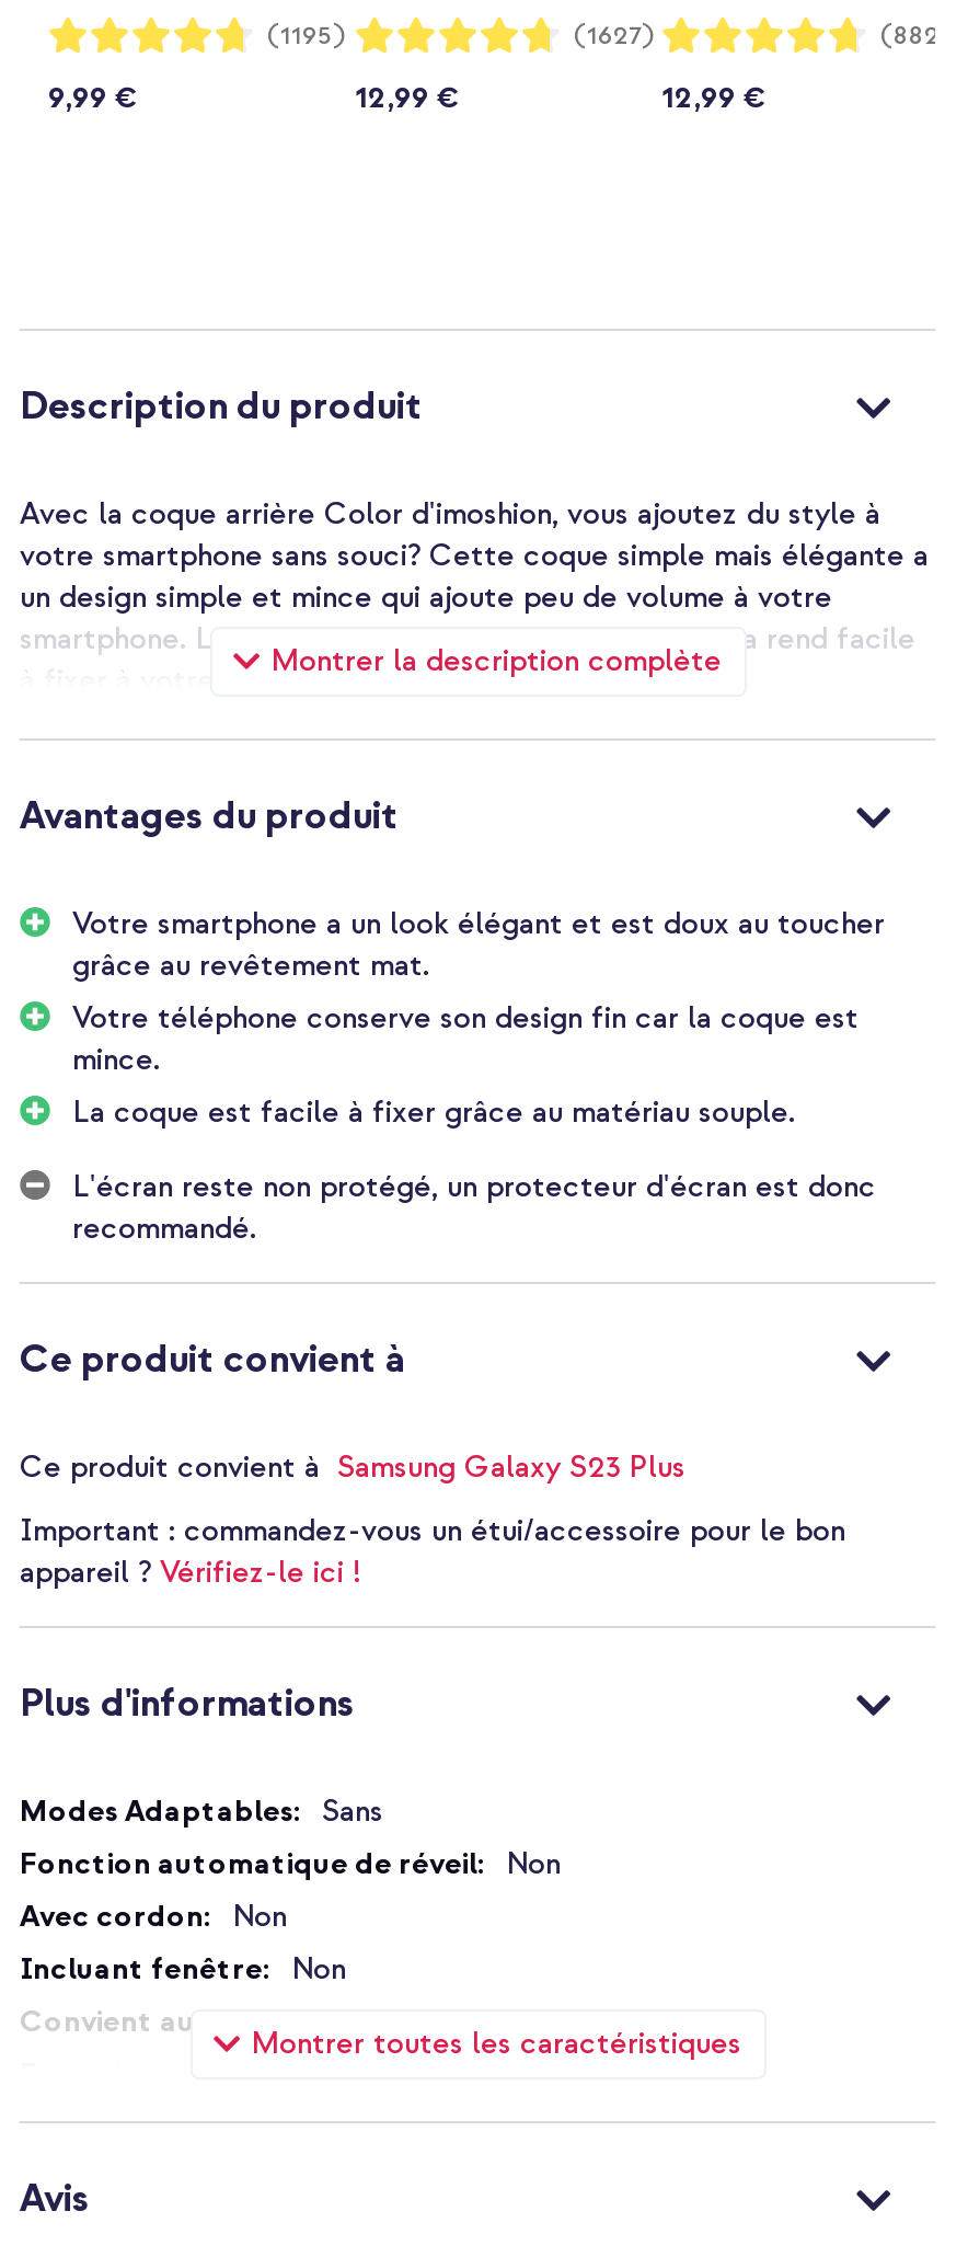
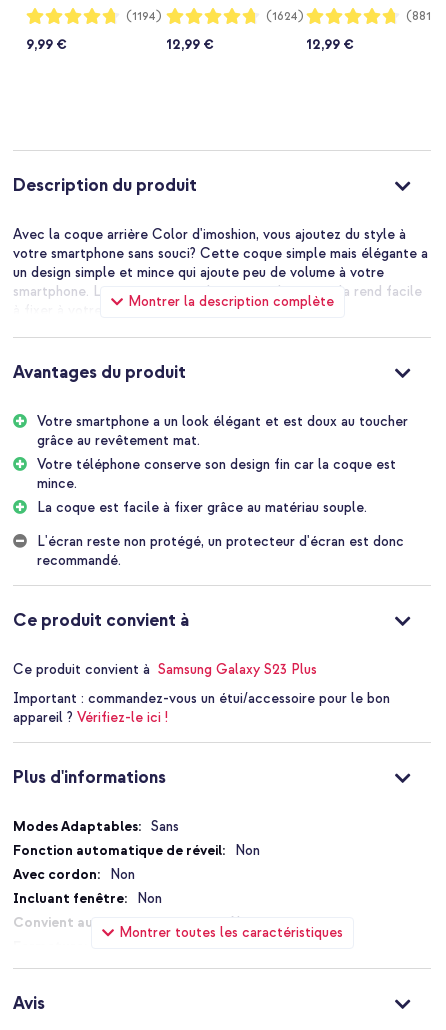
- (1195)
+ (1194)

- (1627)
+ (1624)

- (882)
+ (881)
